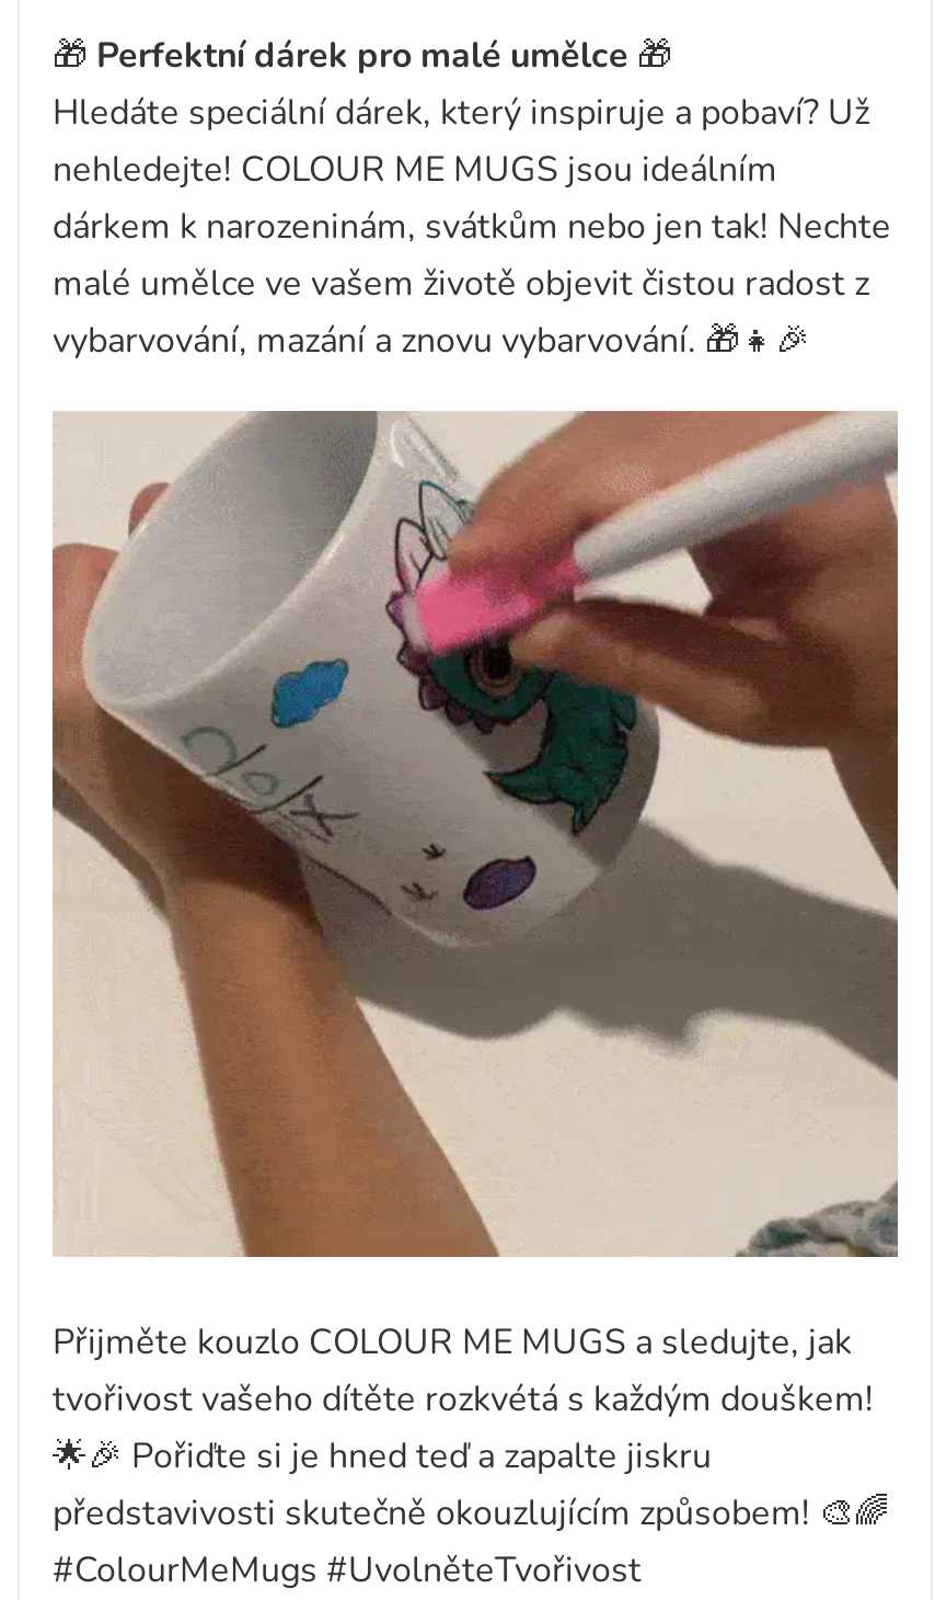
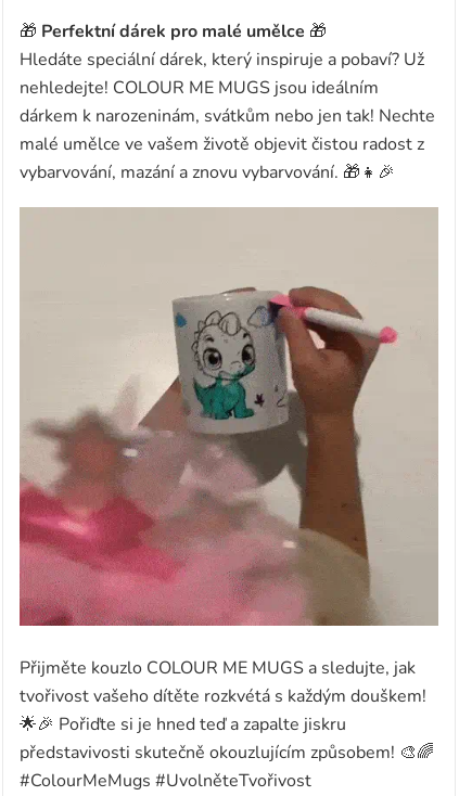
- [image]
+ [image]
